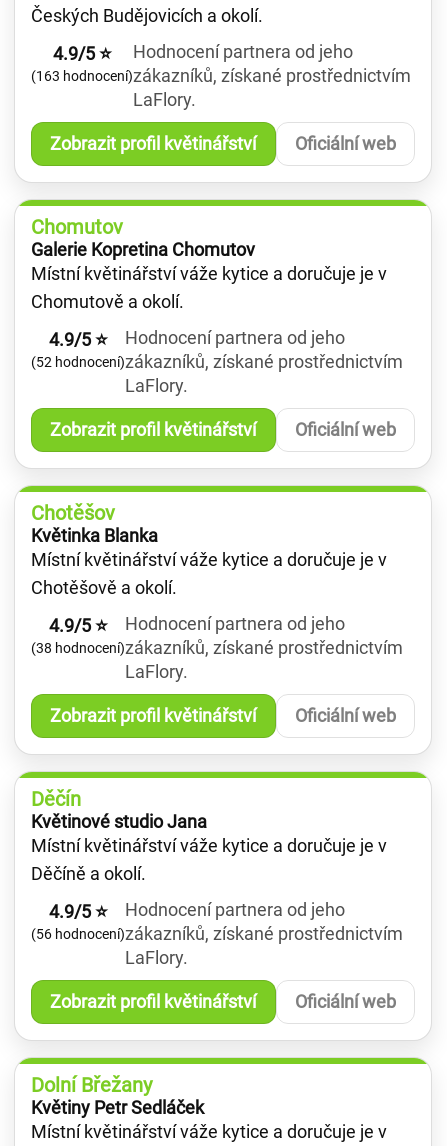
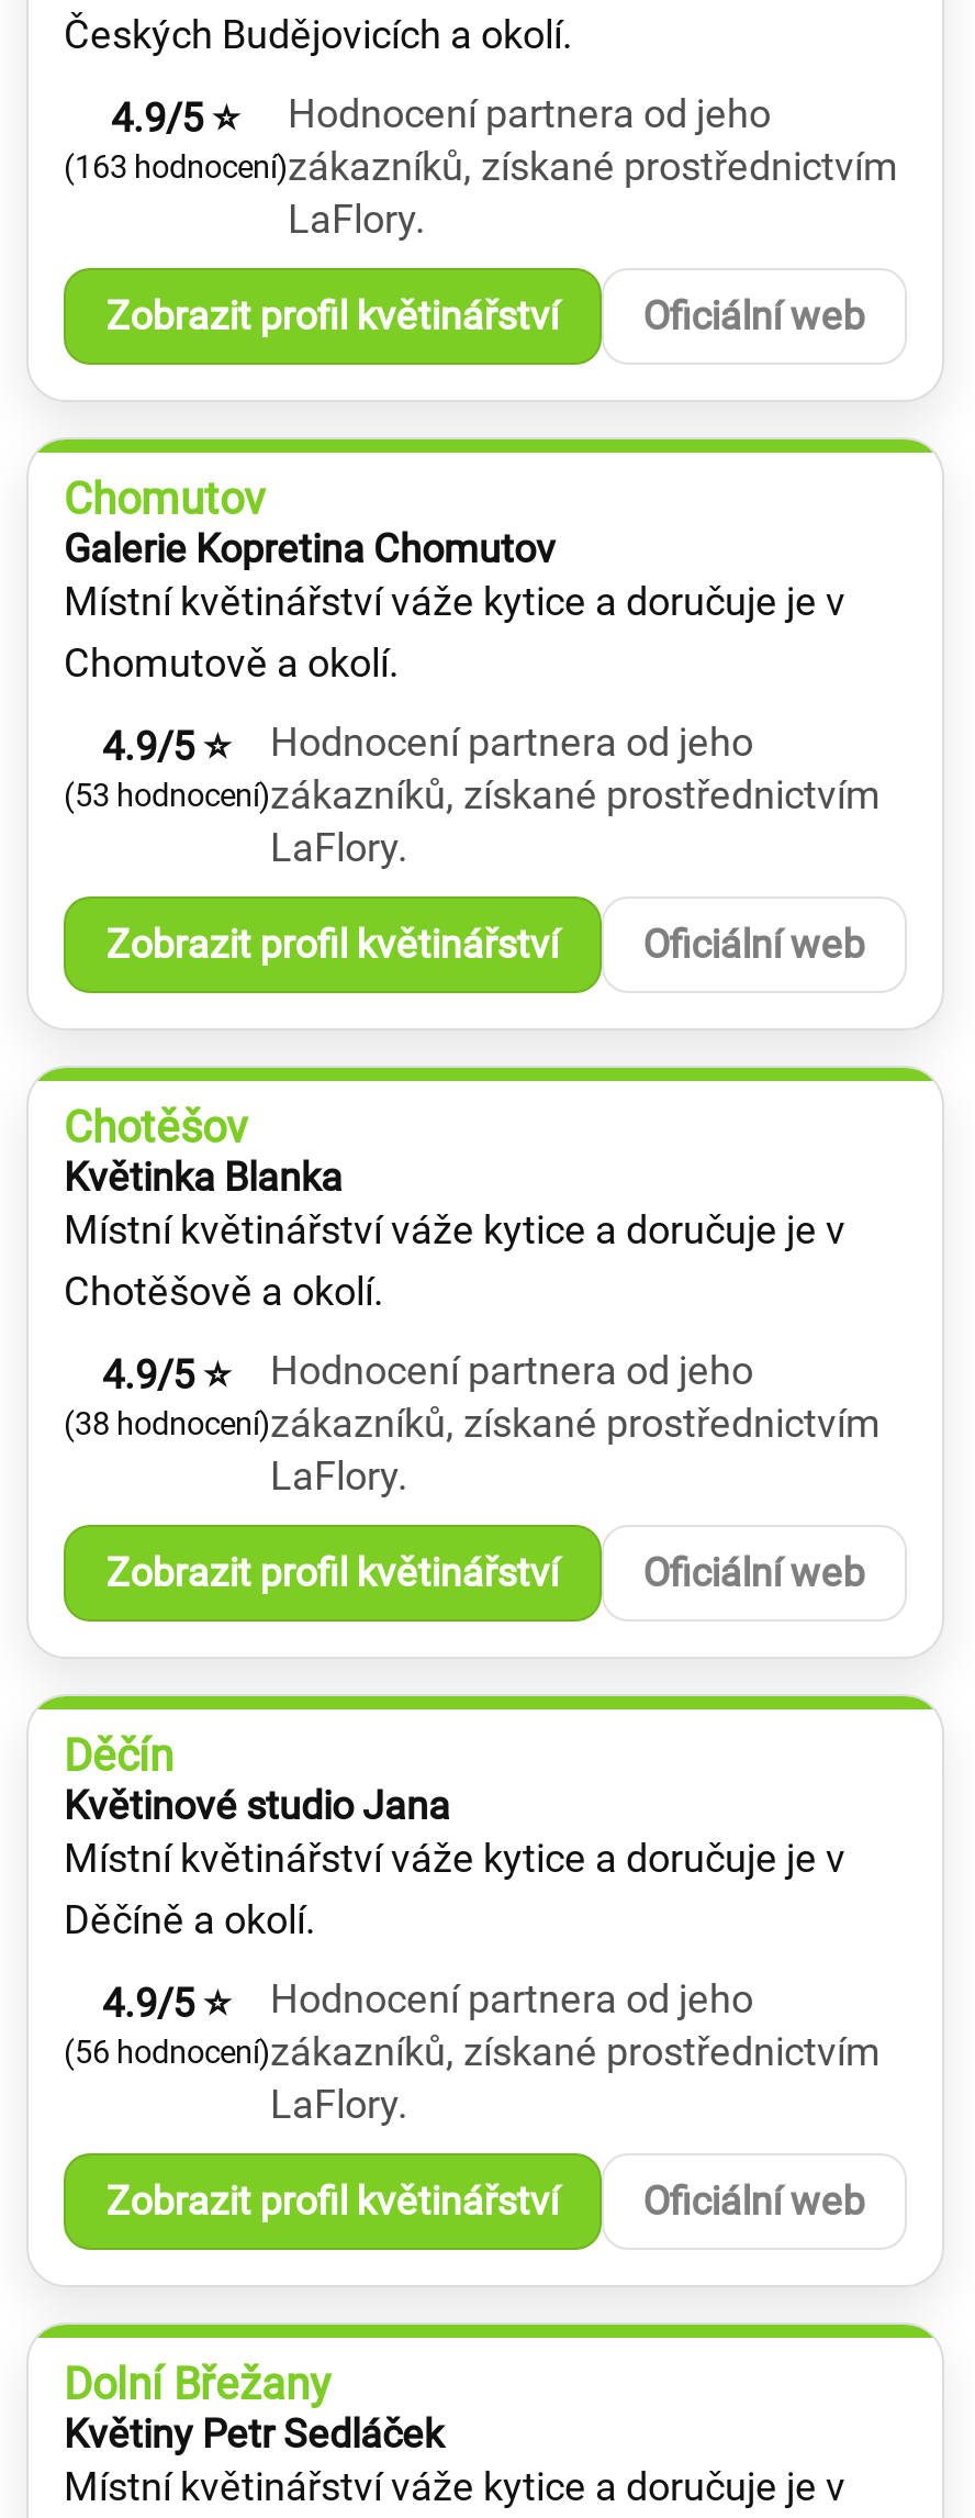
- (52 hodnocení) zákazníků, získané prostřednictvím
+ (53 hodnocení) zákazníků, získané prostřednictvím
